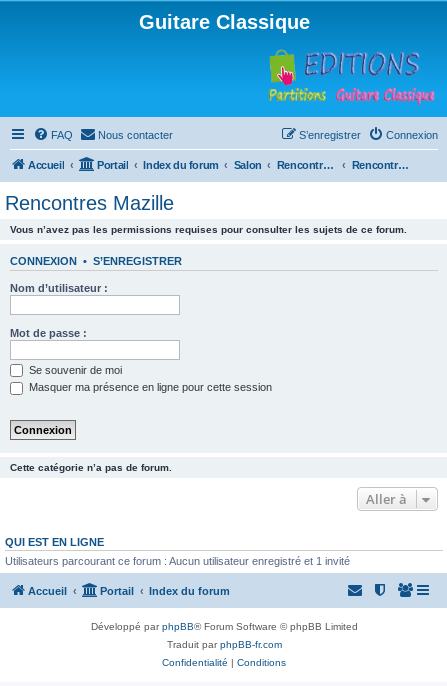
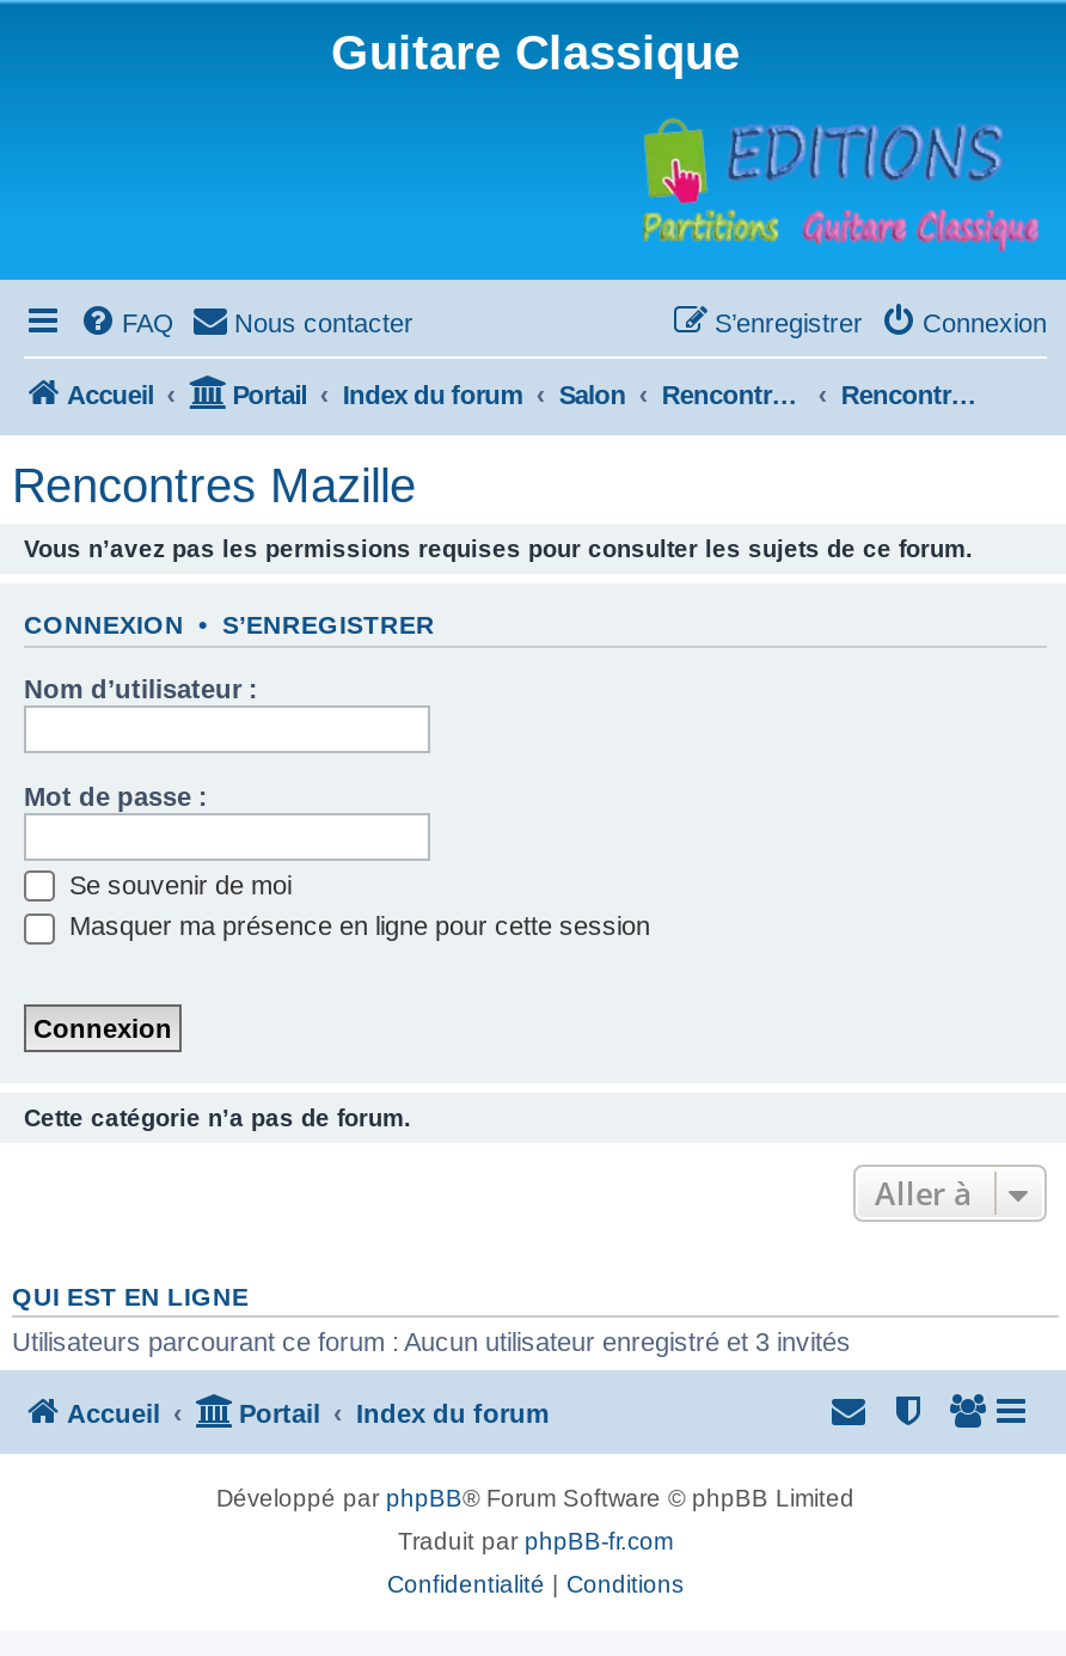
- Utilisateurs parcourant ce forum : Aucun utilisateur enregistré et 1 invité
+ Utilisateurs parcourant ce forum : Aucun utilisateur enregistré et 3 invités
